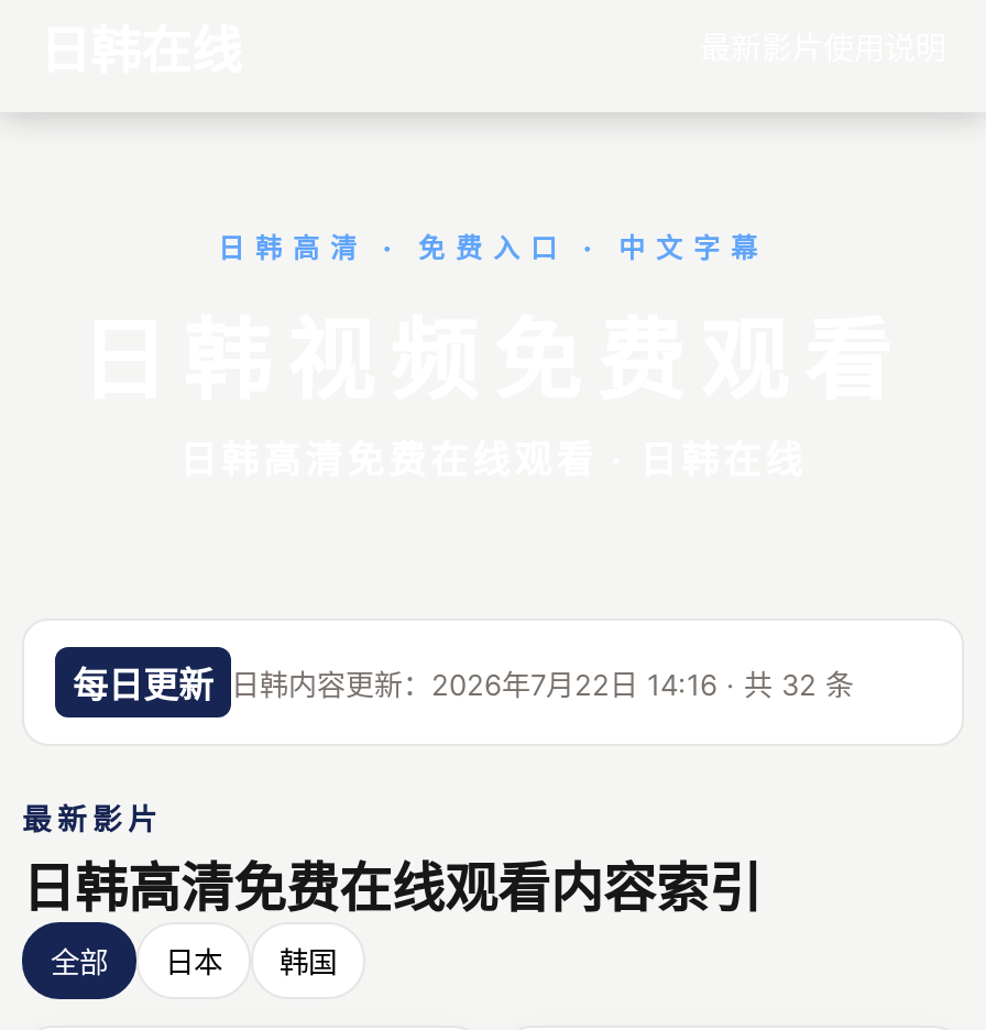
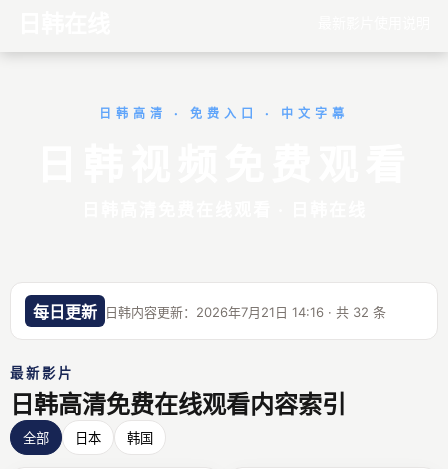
- 每日更新 日韩内容更新：2026年7月22日 14:16 · 共 32 条
+ 每日更新 日韩内容更新：2026年7月21日 14:16 · 共 32 条
